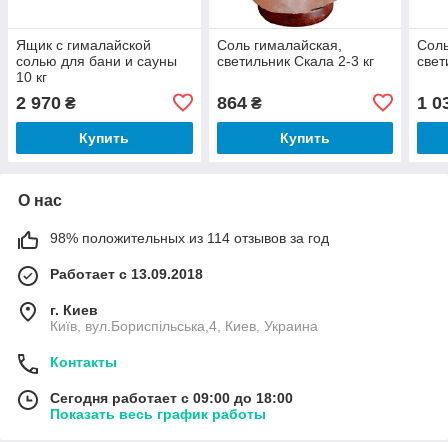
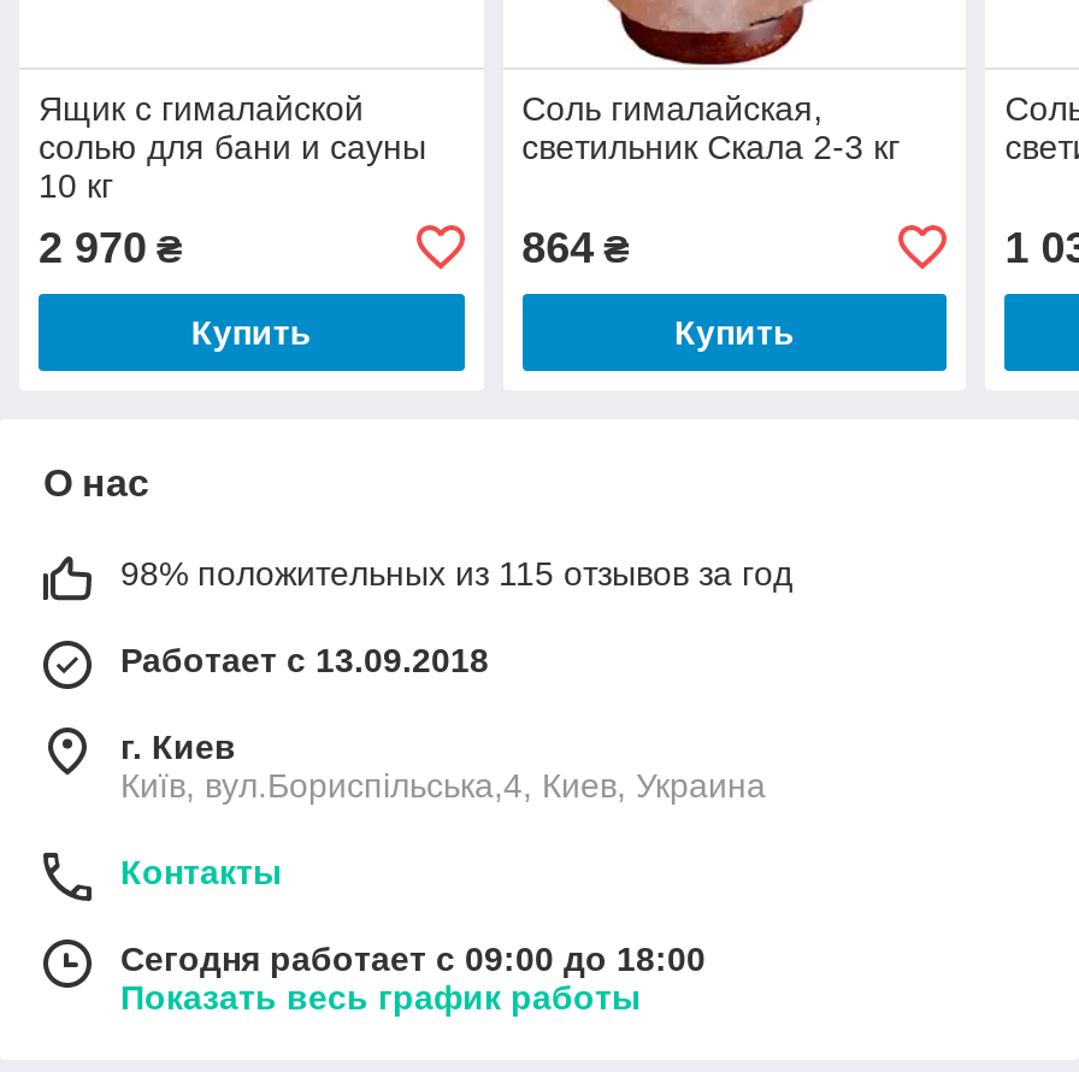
- 98% положительных из 114 отзывов за год
+ 98% положительных из 115 отзывов за год
